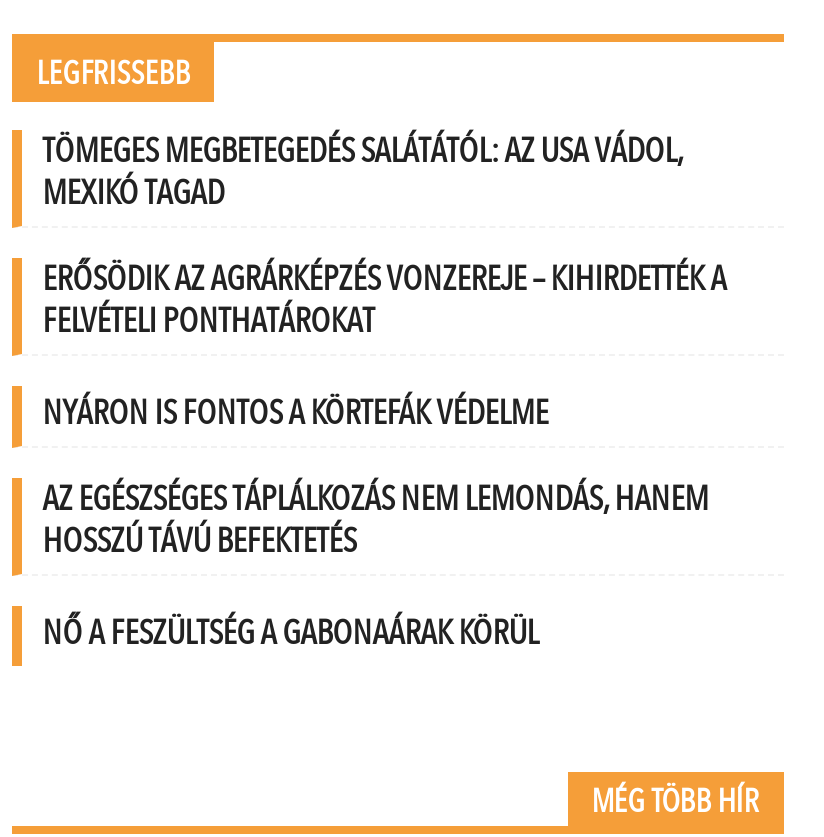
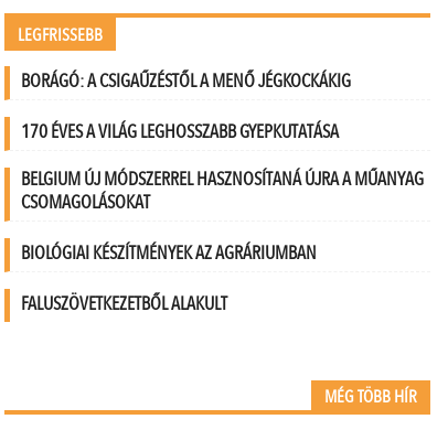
- TÖMEGES MEGBETEGEDÉS SALÁTÁTÓL: AZ USA VÁDOL,
- MEXIKÓ TAGAD
+ BORÁGÓ: A CSIGAŰZÉSTŐL A MENŐ JÉGKOCKÁKIG

- ERŐSÖDIK AZ AGRÁRKÉPZÉS VONZEREJE – KIHIRDETTÉK A
- FELVÉTELI PONTHATÁROKAT
+ 170 ÉVES A VILÁG LEGHOSSZABB GYEPKUTATÁSA

- NYÁRON IS FONTOS A KÖRTEFÁK VÉDELME
+ BELGIUM ÚJ MÓDSZERREL HASZNOSÍTANÁ ÚJRA A MŰANYAG
+ CSOMAGOLÁSOKAT

- AZ EGÉSZSÉGES TÁPLÁLKOZÁS NEM LEMONDÁS, HANEM
- HOSSZÚ TÁVÚ BEFEKTETÉS
+ BIOLÓGIAI KÉSZÍTMÉNYEK AZ AGRÁRIUMBAN

- NŐ A FESZÜLTSÉG A GABONAÁRAK KÖRÜL
+ FALUSZÖVETKEZETBŐL ALAKULT
